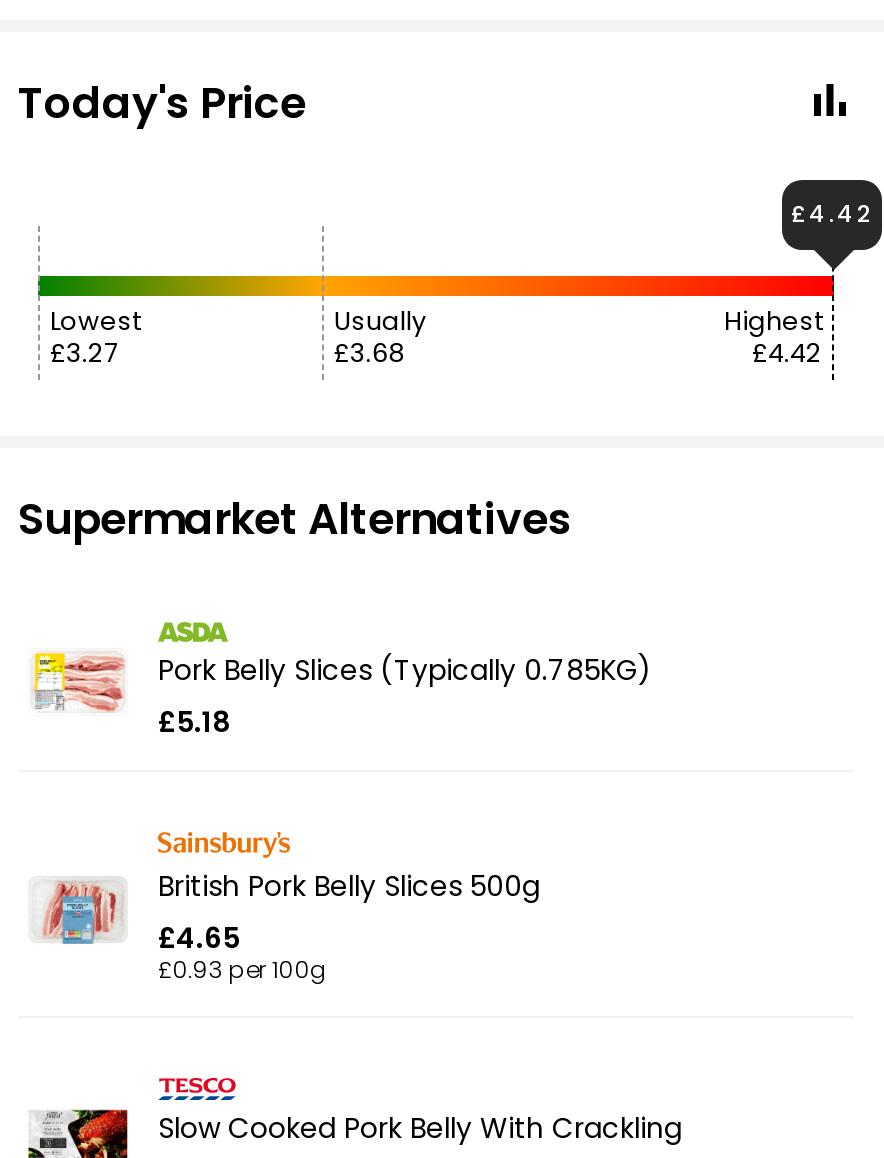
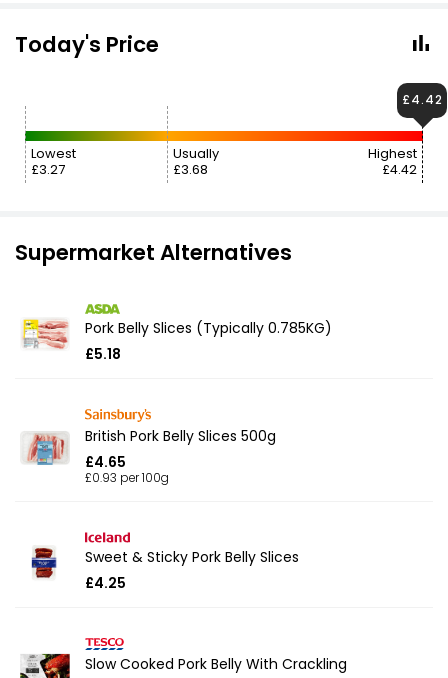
+ [image]
+ Sweet & Sticky Pork Belly Slices
+ £4.25
